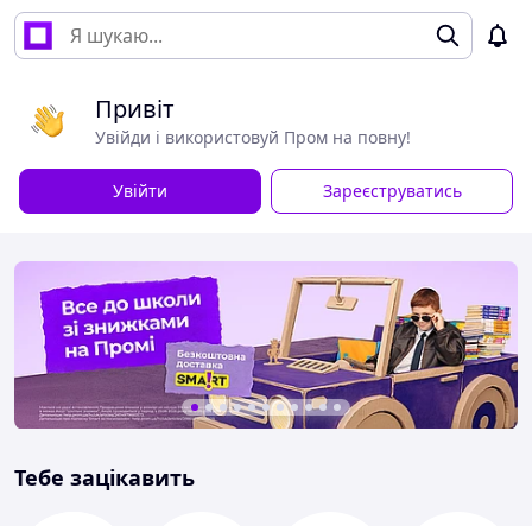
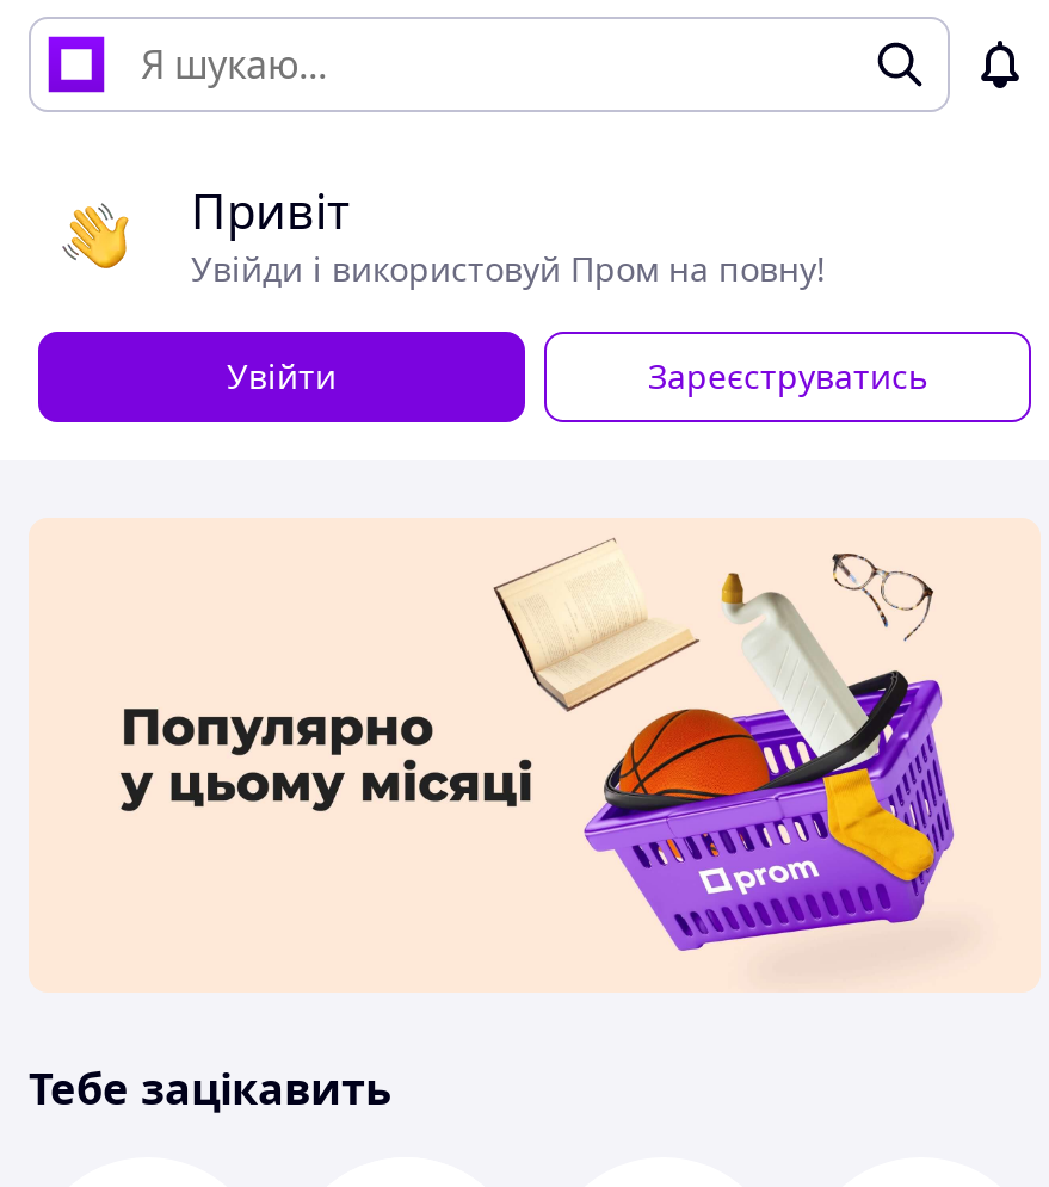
- [image]
+ [image]
